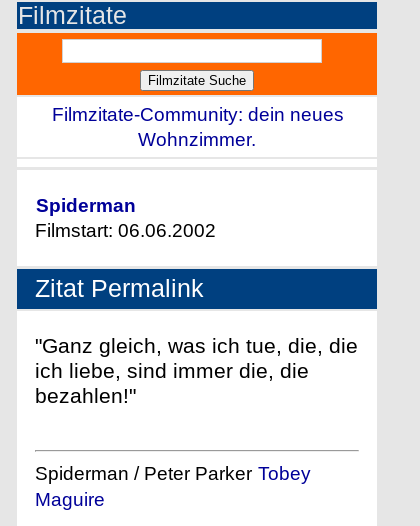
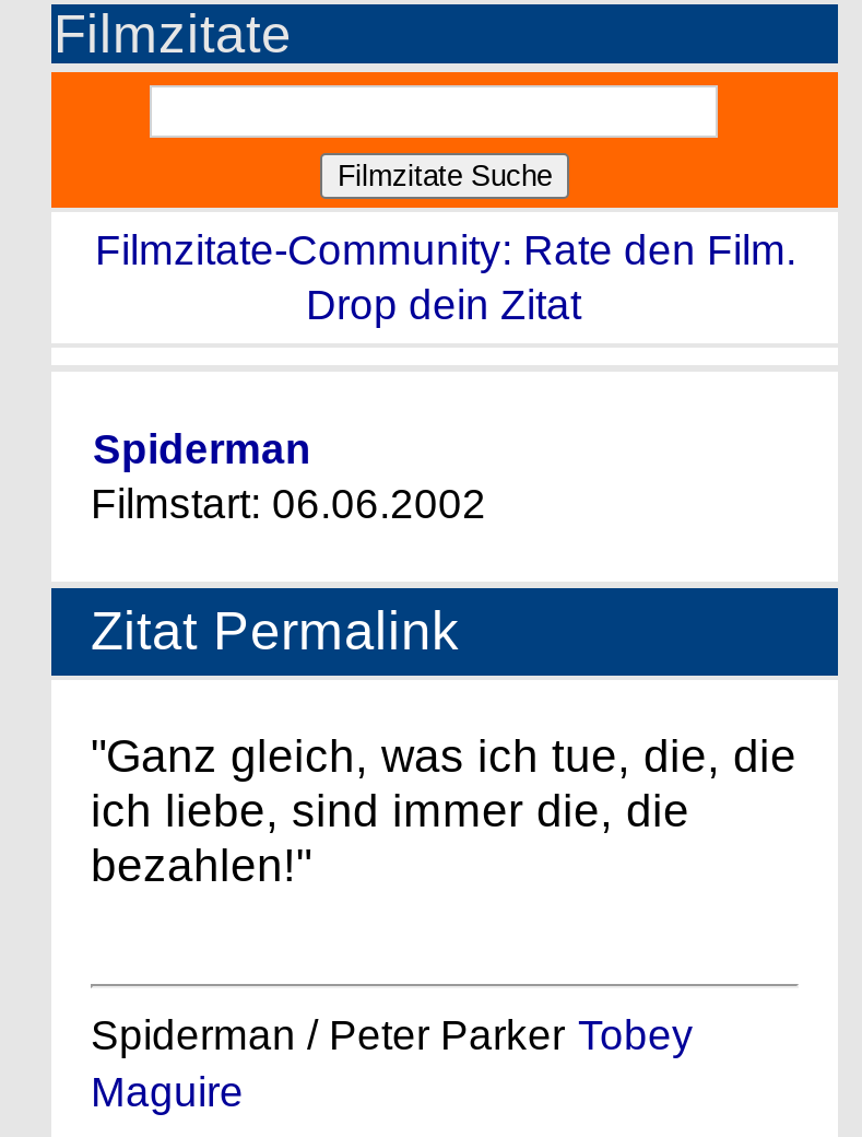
- Filmzitate-Community: dein neues
- Wohnzimmer.
+ Filmzitate-Community: Rate den Film.
+ Drop dein Zitat
